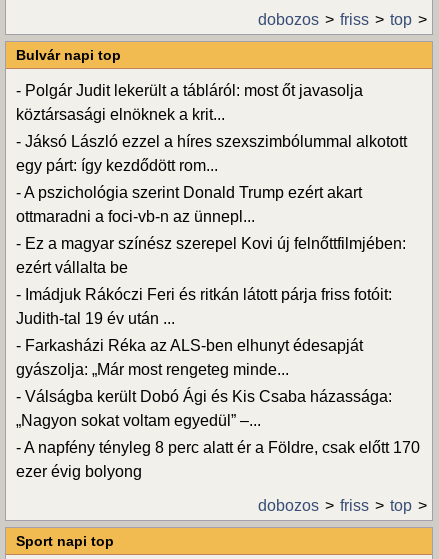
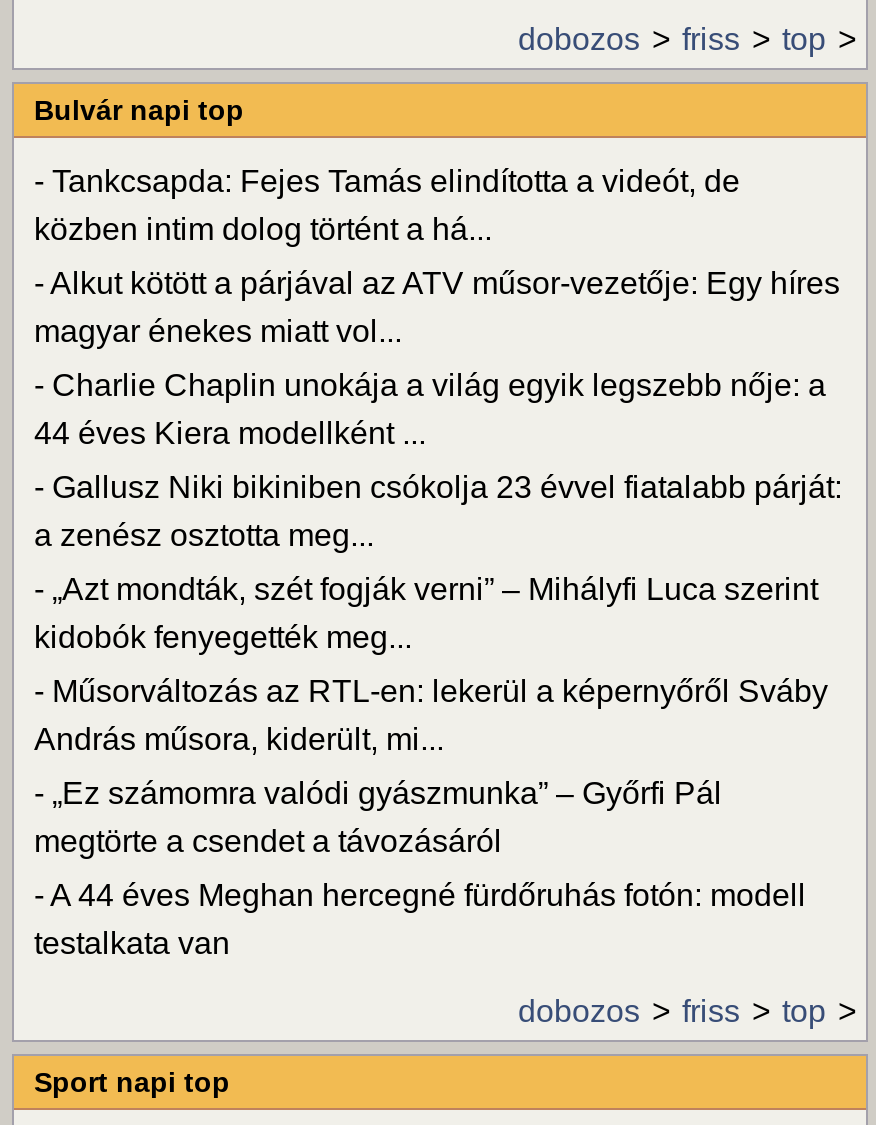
- - Polgár Judit lekerült a tábláról: most őt javasolja
- köztársasági elnöknek a krit...
+ - Tankcsapda: Fejes Tamás elindította a videót, de
+ közben intim dolog történt a há...

- - Jáksó László ezzel a híres szexszimbólummal alkotott
- egy párt: így kezdődött rom...
+ - Alkut kötött a párjával az ATV műsor-vezetője: Egy híres
+ magyar énekes miatt vol...

- - A pszichológia szerint Donald Trump ezért akart
- ottmaradni a foci-vb-n az ünnepl...
+ - Charlie Chaplin unokája a világ egyik legszebb nője: a
+ 44 éves Kiera modellként ...

- - Ez a magyar színész szerepel Kovi új felnőttfilmjében:
- ezért vállalta be
+ - Gallusz Niki bikiniben csókolja 23 évvel fiatalabb párját:
+ a zenész osztotta meg...

- - Imádjuk Rákóczi Feri és ritkán látott párja friss fotóit:
- Judith-tal 19 év után ...
+ - „Azt mondták, szét fogják verni” – Mihályfi Luca szerint
+ kidobók fenyegették meg...

- - Farkasházi Réka az ALS-ben elhunyt édesapját
- gyászolja: „Már most rengeteg minde...
+ - Műsorváltozás az RTL-en: lekerül a képernyőről Sváby
+ András műsora, kiderült, mi...

- - Válságba került Dobó Ági és Kis Csaba házassága:
- „Nagyon sokat voltam egyedül” –...
+ - „Ez számomra valódi gyászmunka” – Győrfi Pál
+ megtörte a csendet a távozásáról

- - A napfény tényleg 8 perc alatt ér a Földre, csak előtt 170
- ezer évig bolyong
+ - A 44 éves Meghan hercegné fürdőruhás fotón: modell
+ testalkata van
